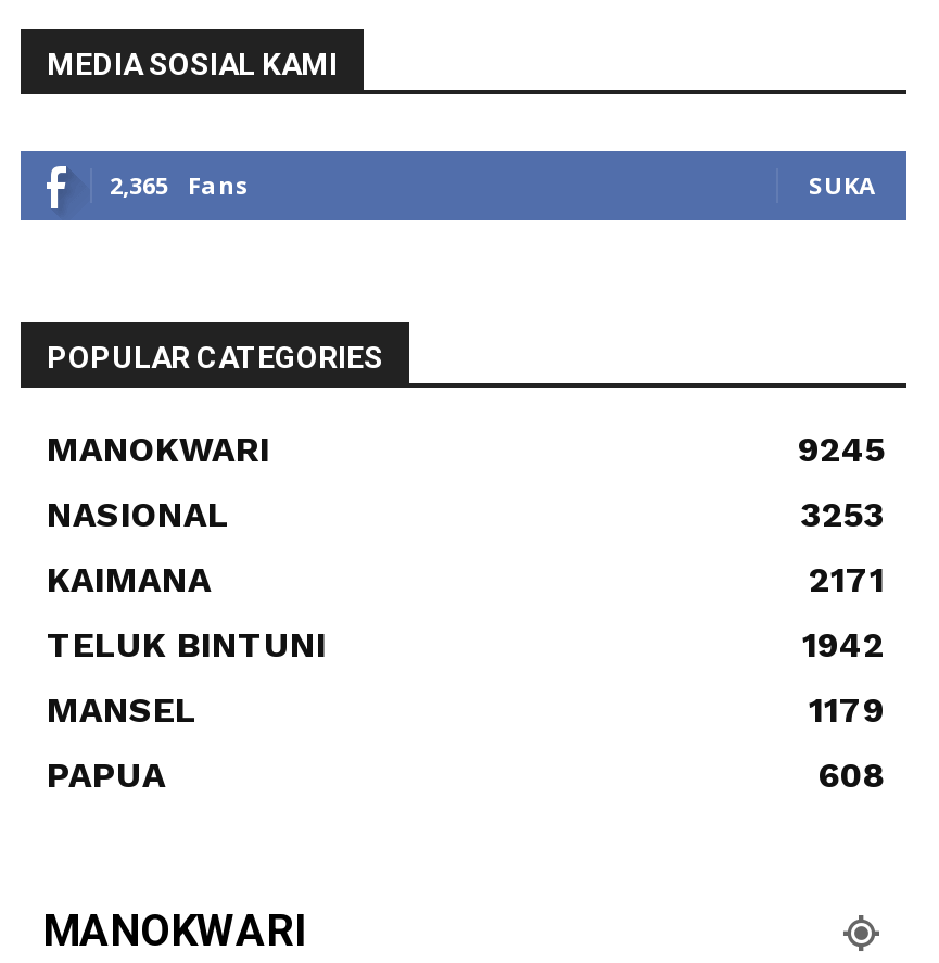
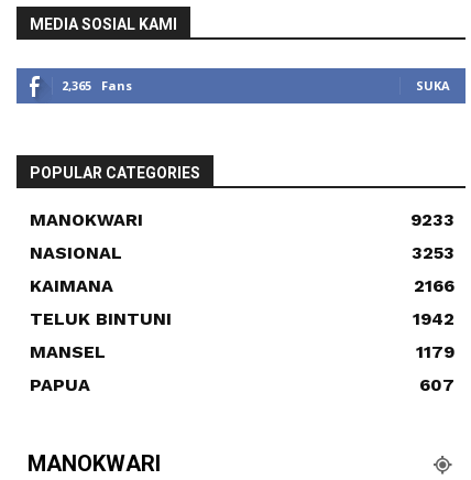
- 9245
+ 9233

- 2171
+ 2166

- 608
+ 607
